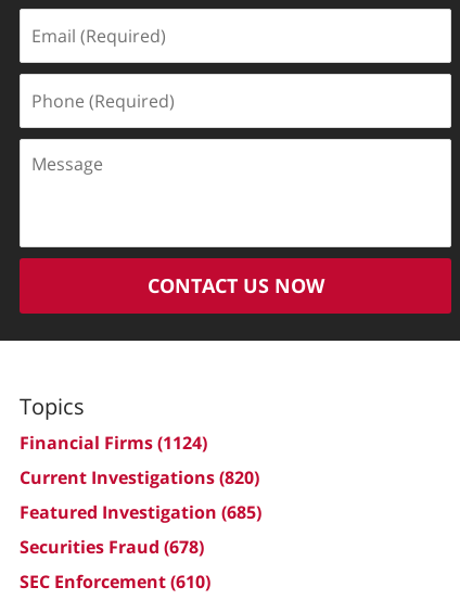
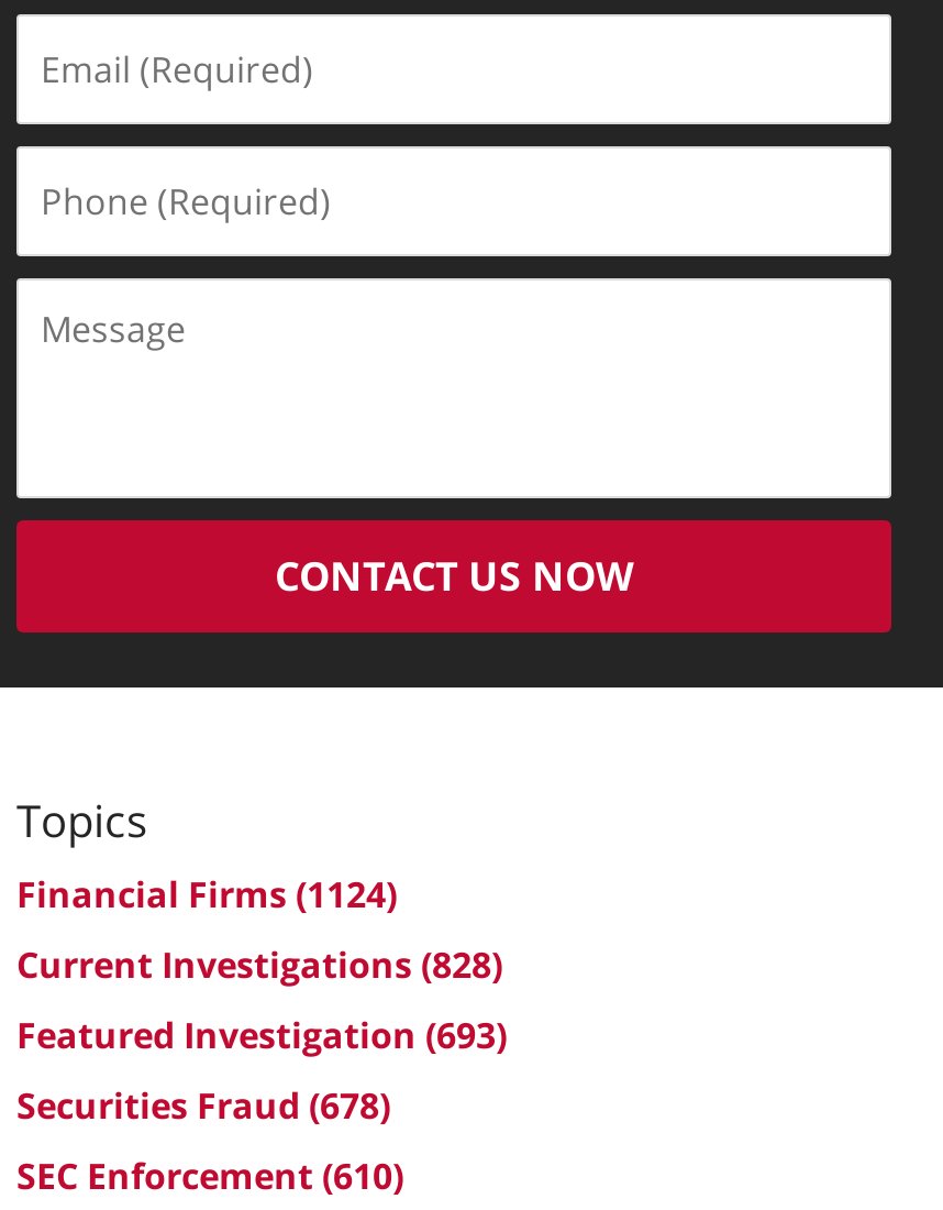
- Current Investigations (820)
+ Current Investigations (828)

- Featured Investigation (685)
+ Featured Investigation (693)
